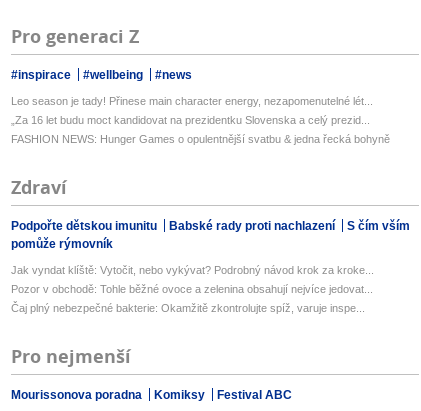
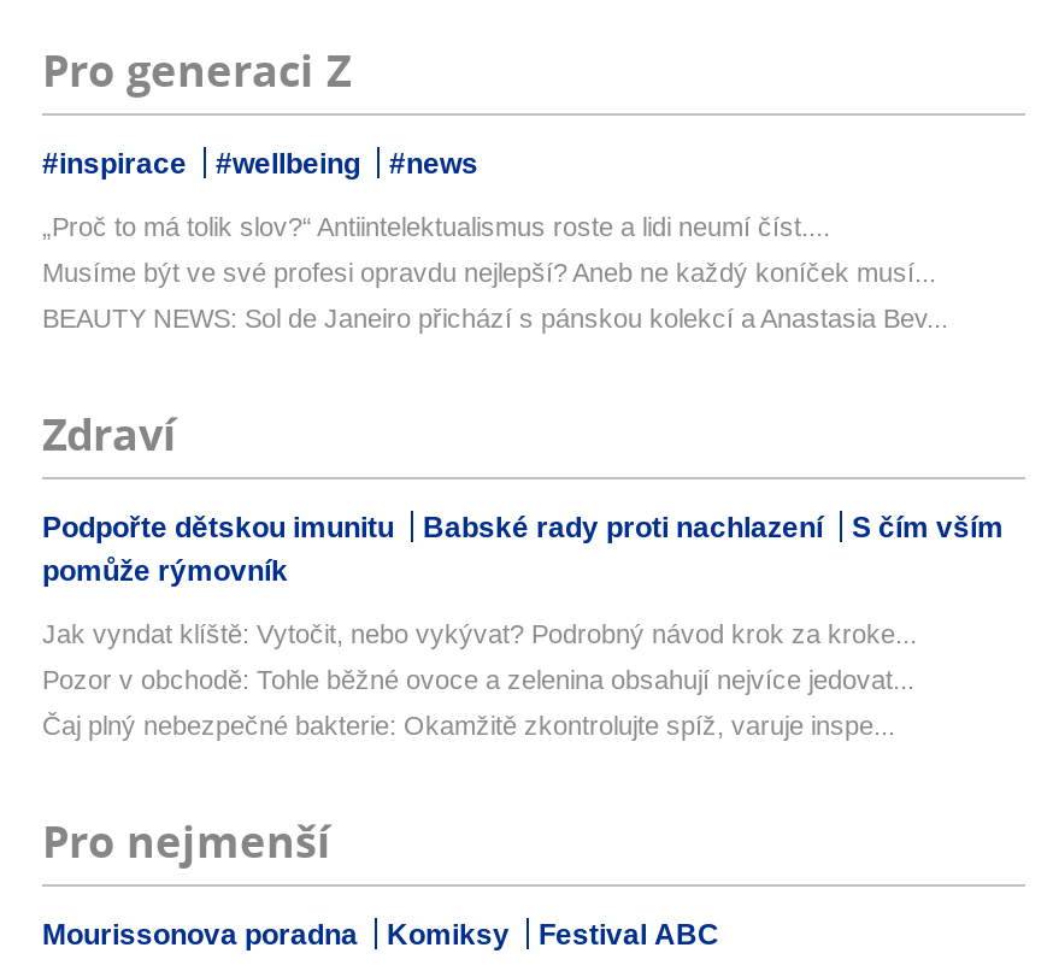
- Leo season je tady! Přinese main character energy, nezapomenutelné lét...
+ „Proč to má tolik slov?“ Antiintelektualismus roste a lidi neumí číst....

- „Za 16 let budu moct kandidovat na prezidentku Slovenska a celý prezid...
+ Musíme být ve své profesi opravdu nejlepší? Aneb ne každý koníček musí...

- FASHION NEWS: Hunger Games o opulentnější svatbu & jedna řecká bohyně
+ BEAUTY NEWS: Sol de Janeiro přichází s pánskou kolekcí a Anastasia Bev...
